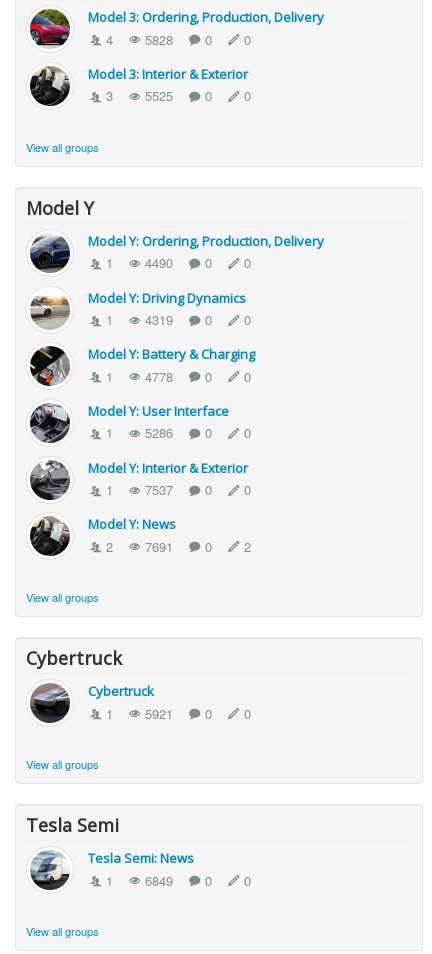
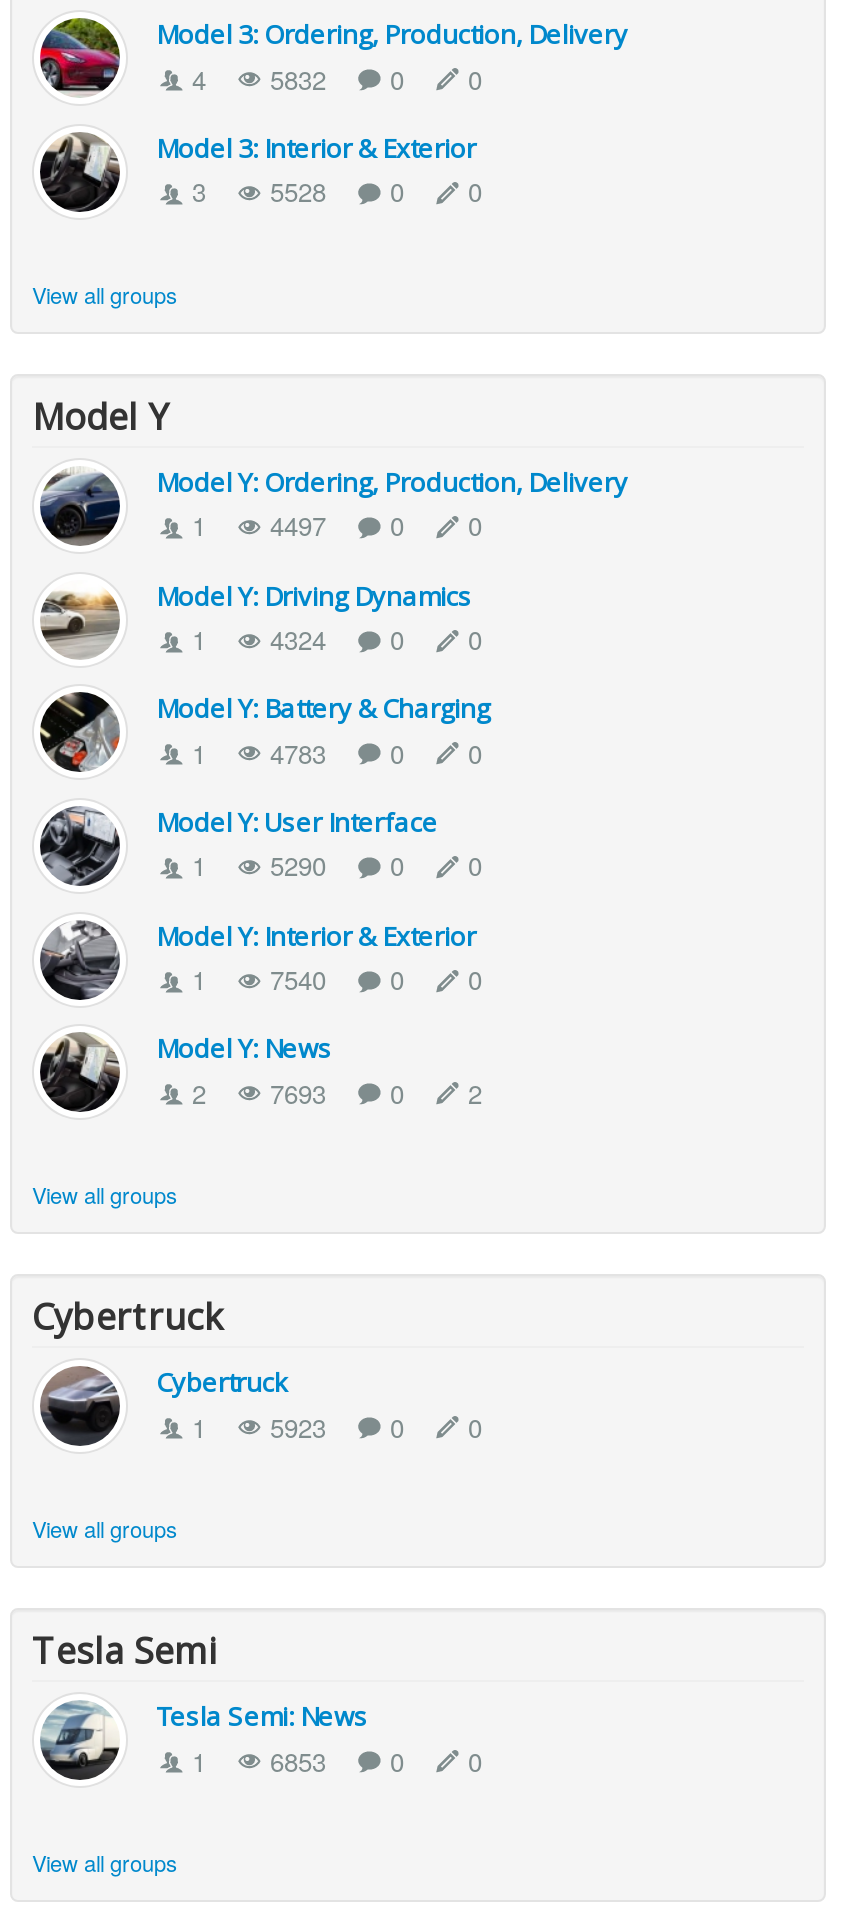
- 4 5828 0 0
+ 4 5832 0 0

- 3 5525 0 0
+ 3 5528 0 0

- 1 4490 0 0
+ 1 4497 0 0

- 1 4319 0 0
+ 1 4324 0 0

- 1 4778 0 0
+ 1 4783 0 0

- 1 5286 0 0
+ 1 5290 0 0

- 1 7537 0 0
+ 1 7540 0 0

- 2 7691 0 2
+ 2 7693 0 2

- 1 5921 0 0
+ 1 5923 0 0

- 1 6849 0 0
+ 1 6853 0 0
